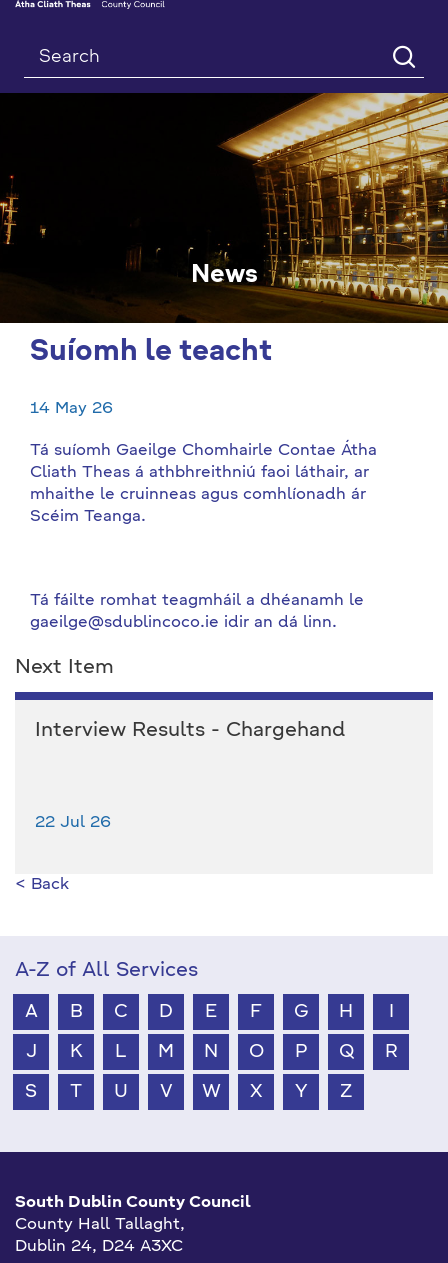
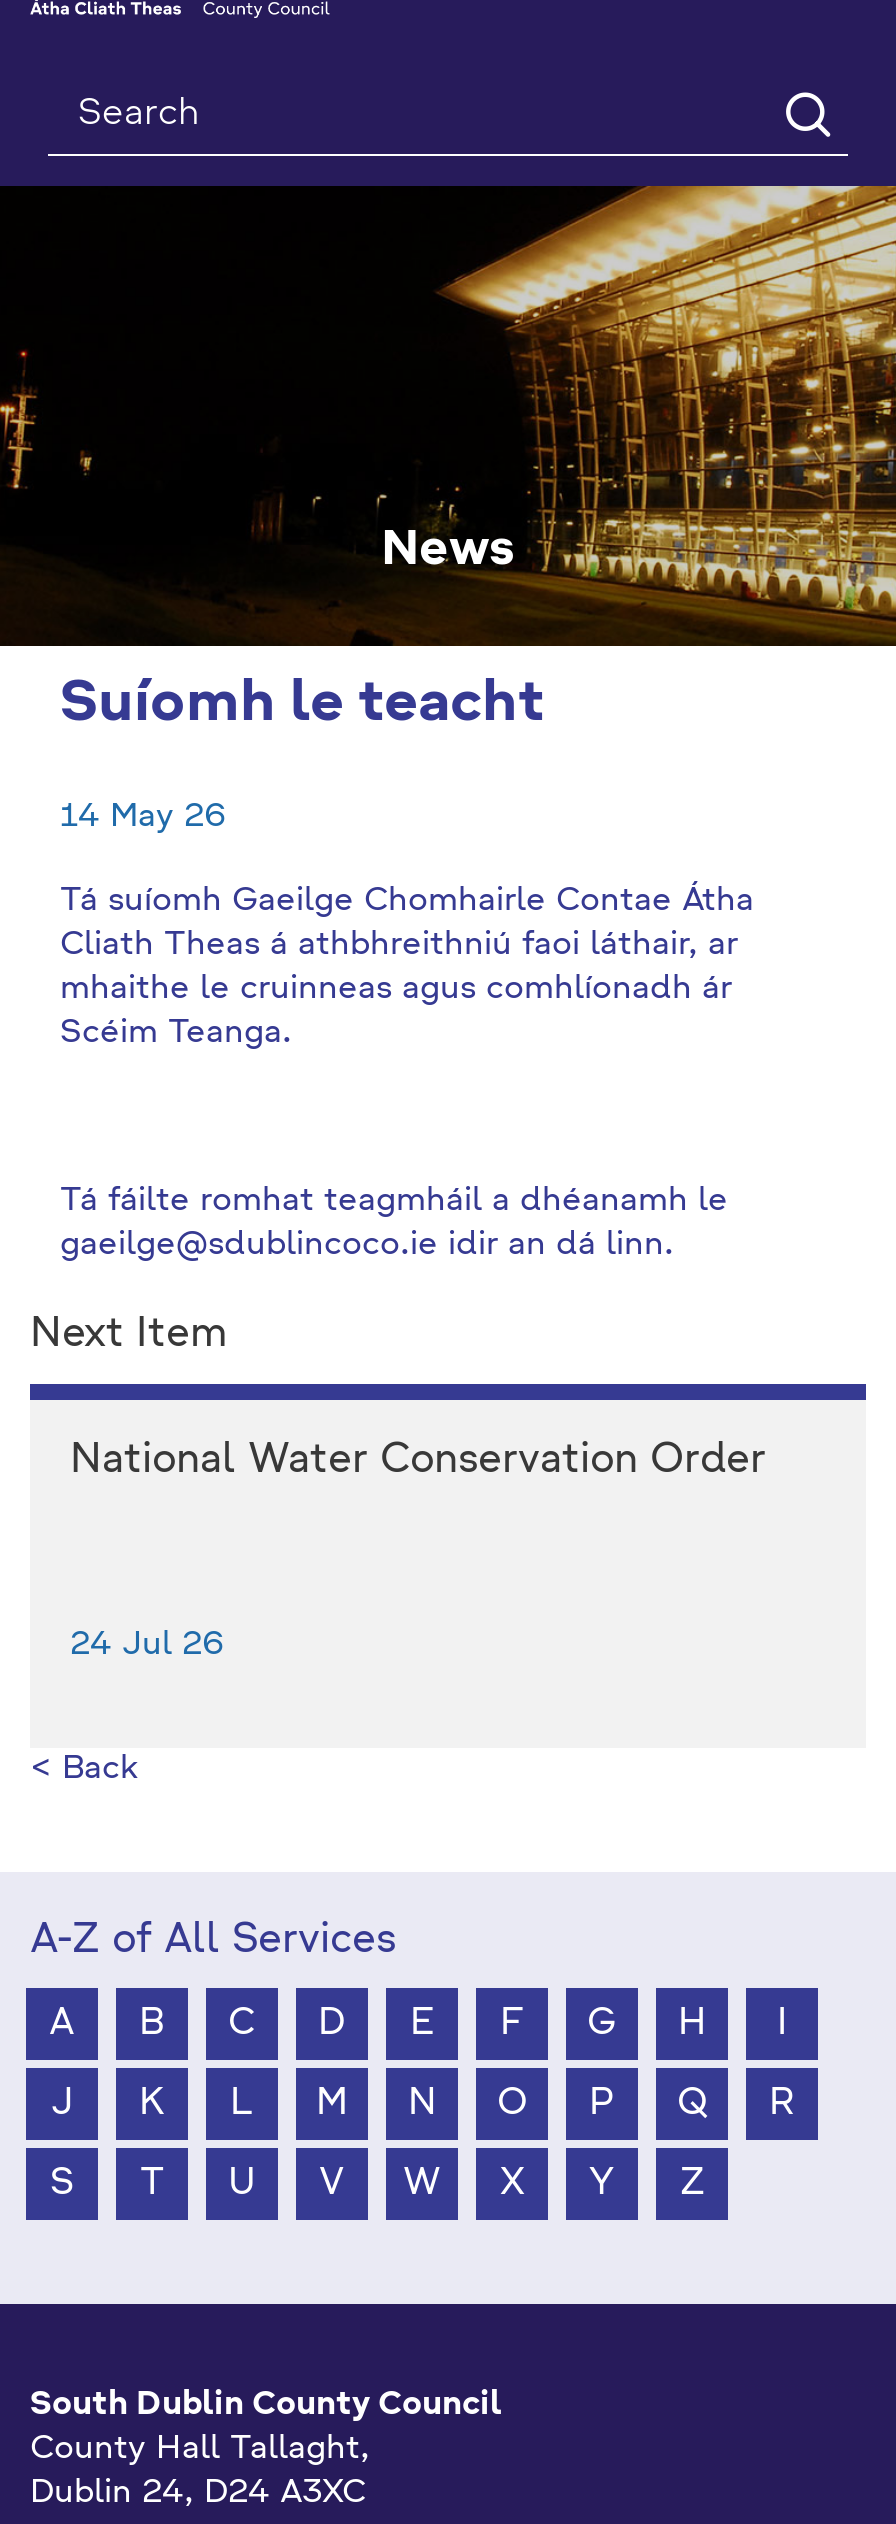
- Interview Results - Chargehand
+ National Water Conservation Order

- 22 Jul 26
+ 24 Jul 26
